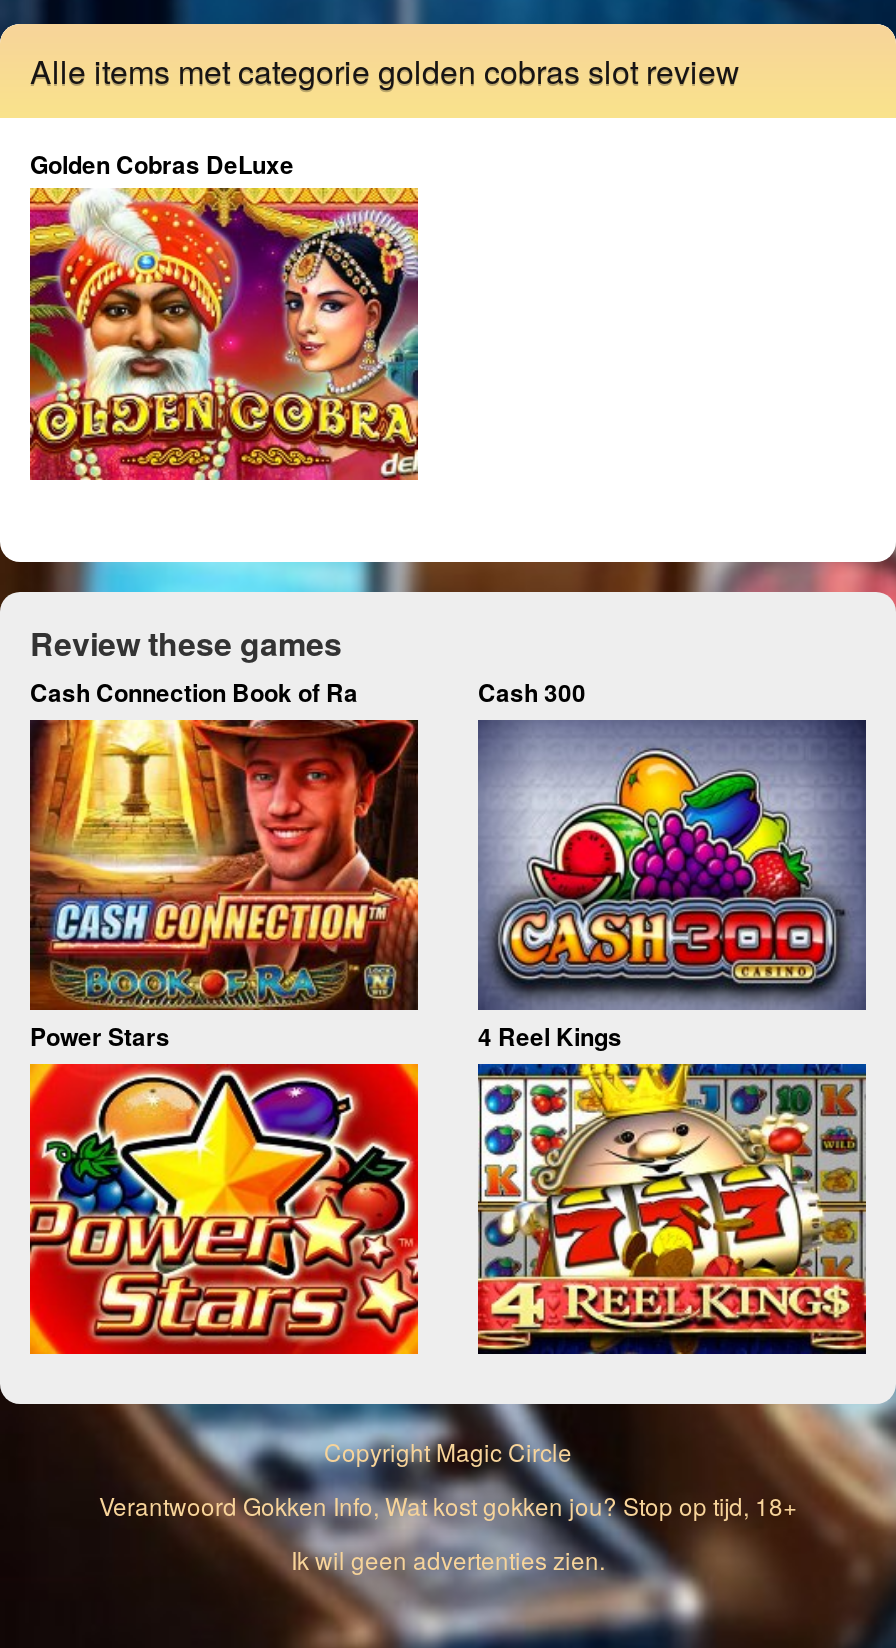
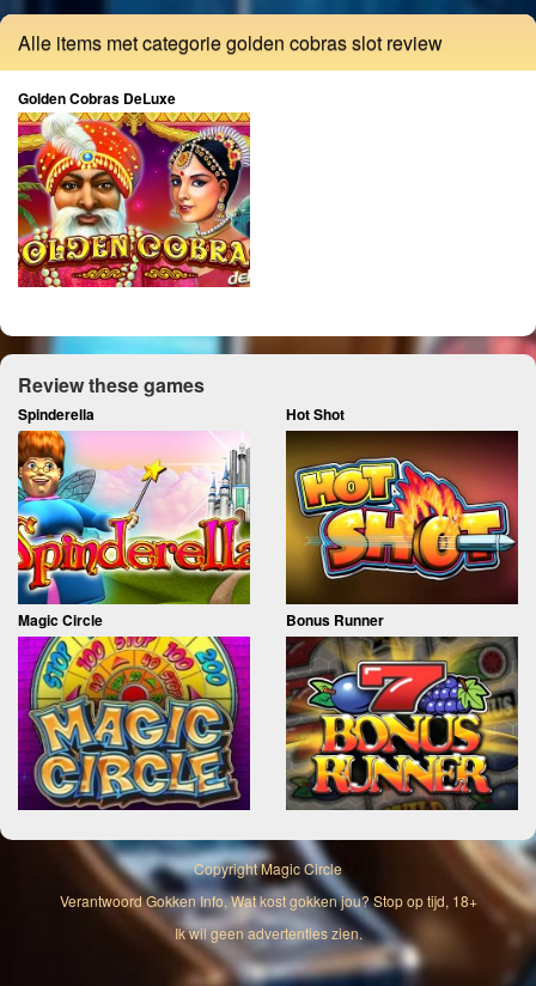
- Cash Connection Book of Ra
- Cash 300
+ Spinderella
+ Hot Shot

- [image]
- Power Stars
- 4 Reel Kings
+ [image]
+ Magic Circle
+ Bonus Runner

- [image]
+ [image]

- [image]
+ [image]

- [image]
+ [image]
